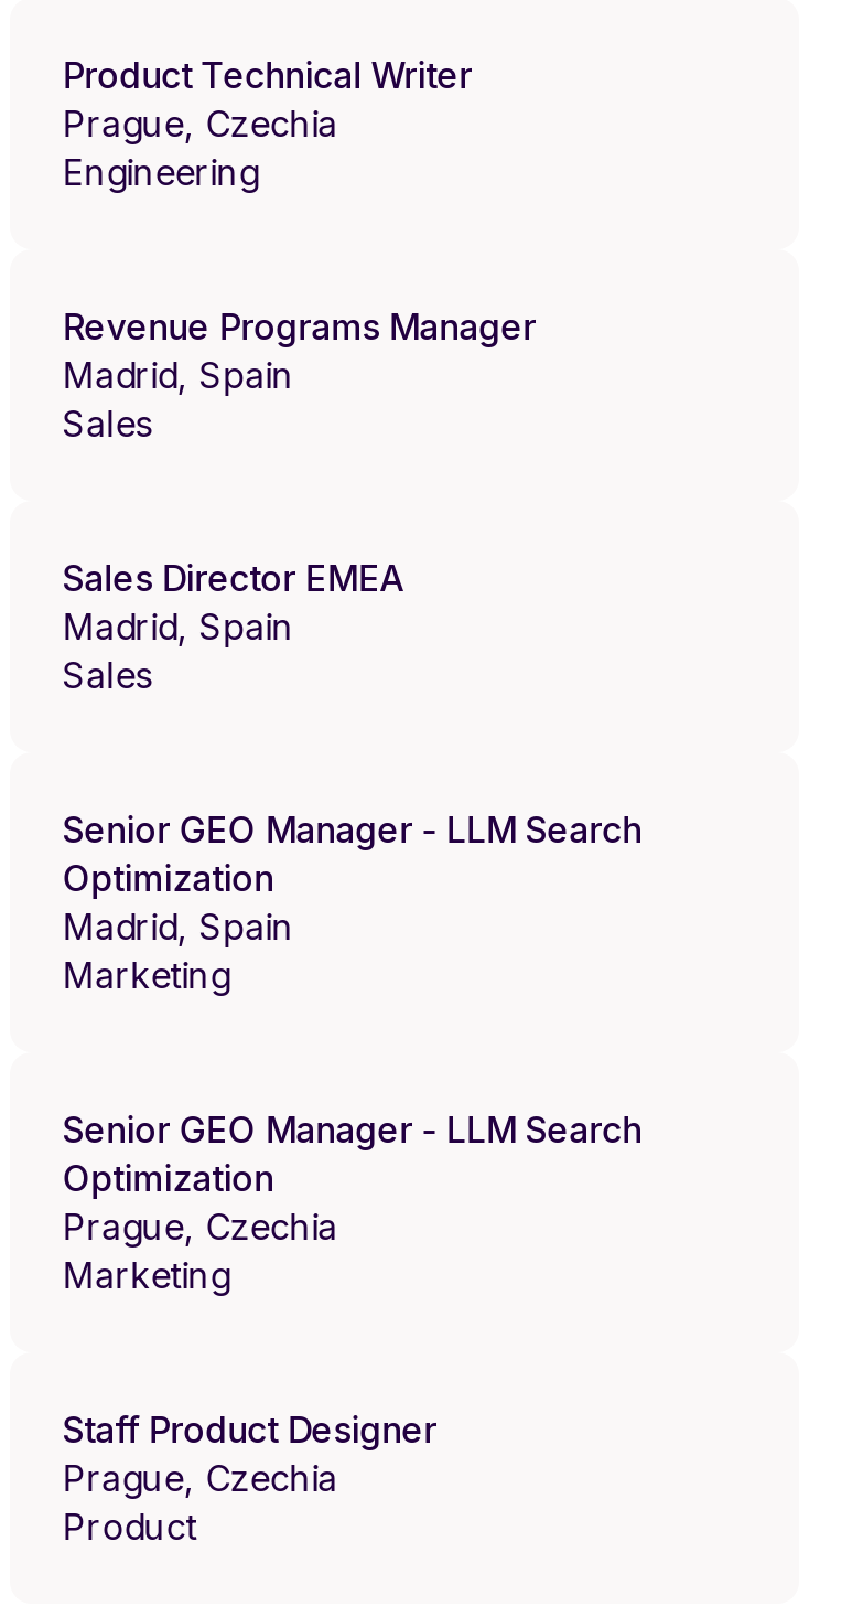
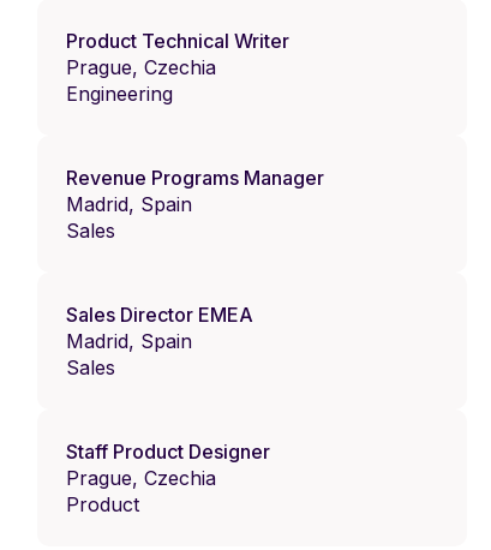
- Senior GEO Manager - LLM Search
- Optimization
- Madrid, Spain
- Marketing
- Senior GEO Manager - LLM Search
- Optimization
- Prague, Czechia
- Marketing
